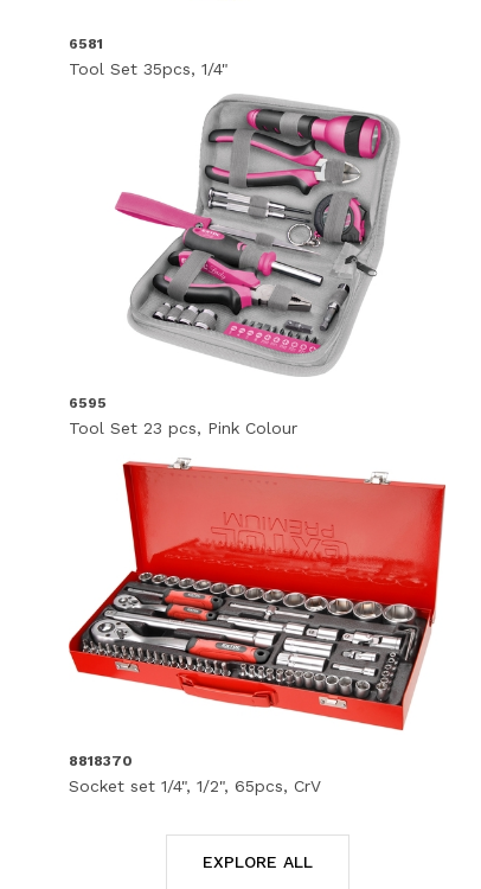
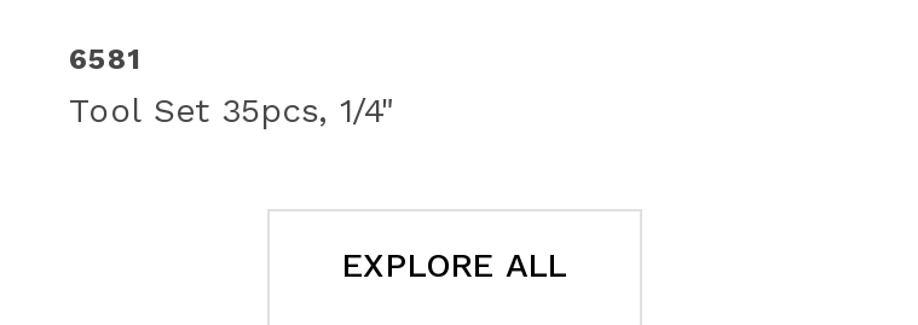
- [image]
- 6595
- Tool Set 23 pcs, Pink Colour

- [image]
- 8818370
- Socket set 1/4", 1/2", 65pcs, CrV
